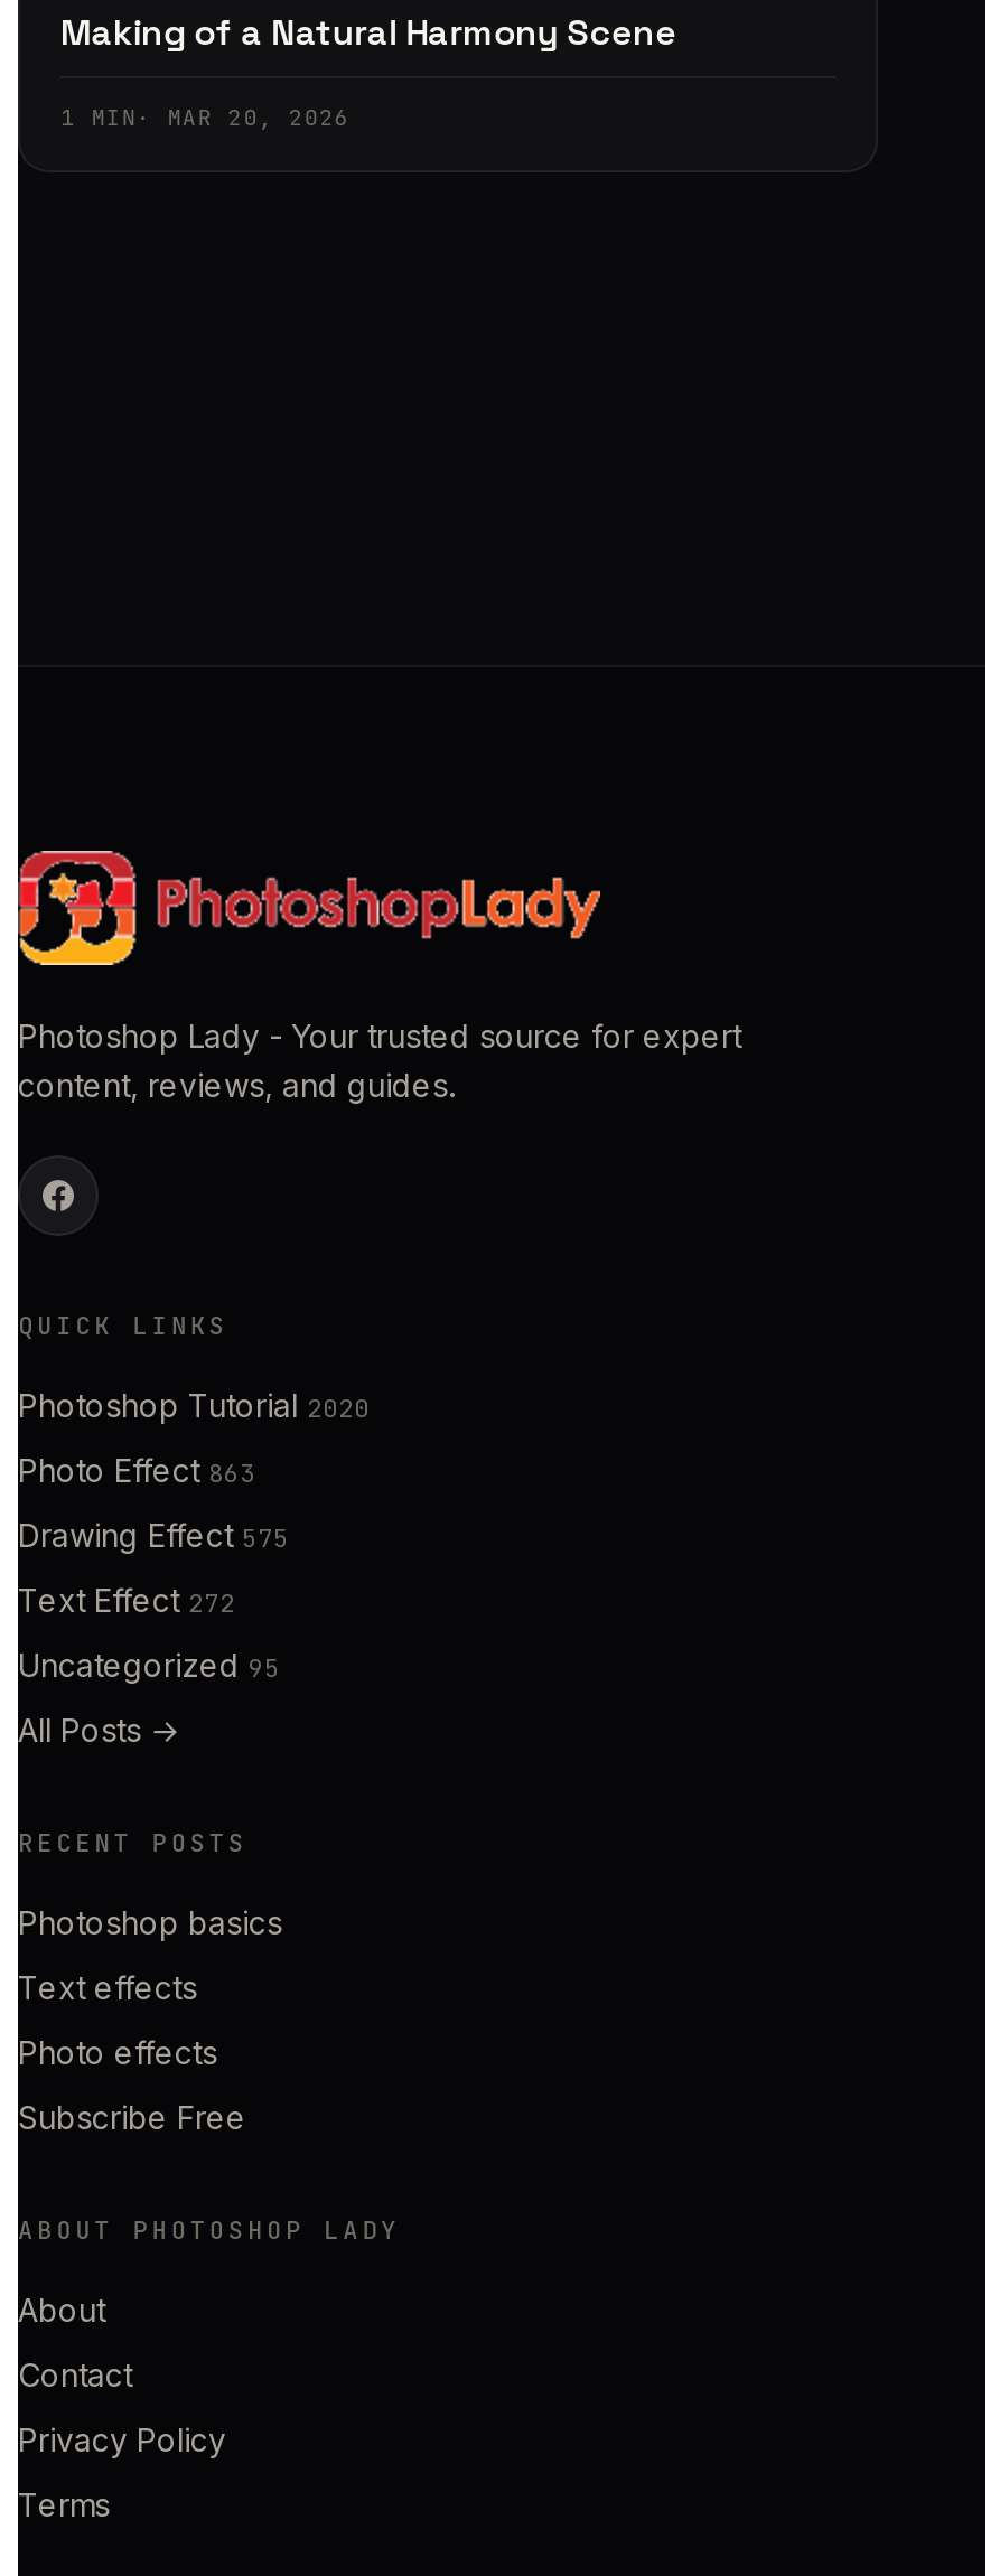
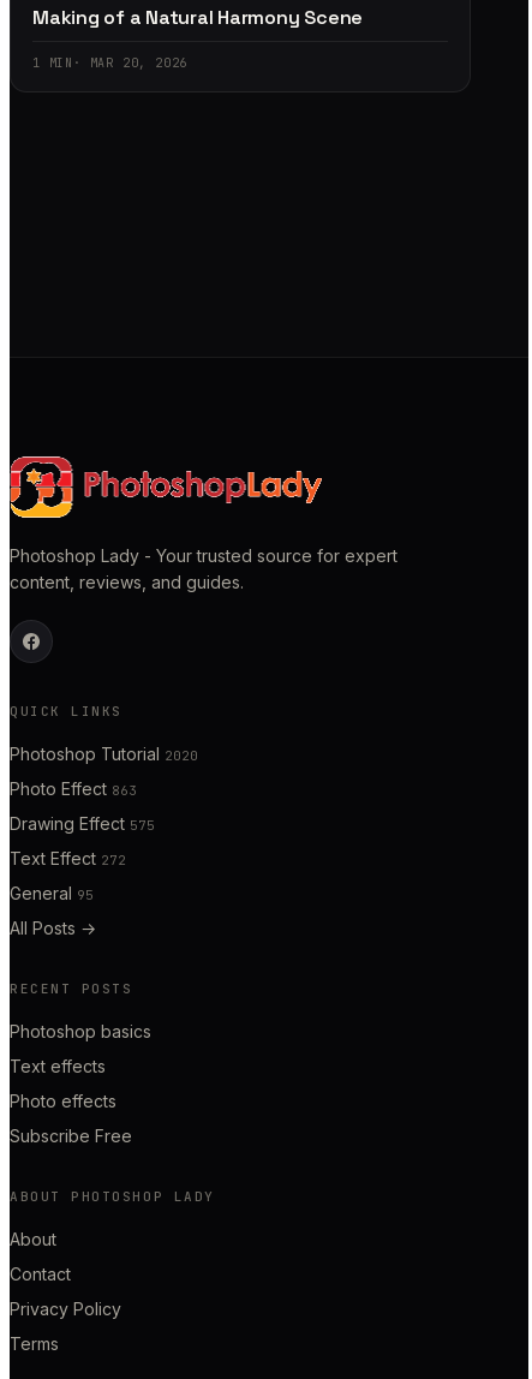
- Uncategorized 95
+ General 95
